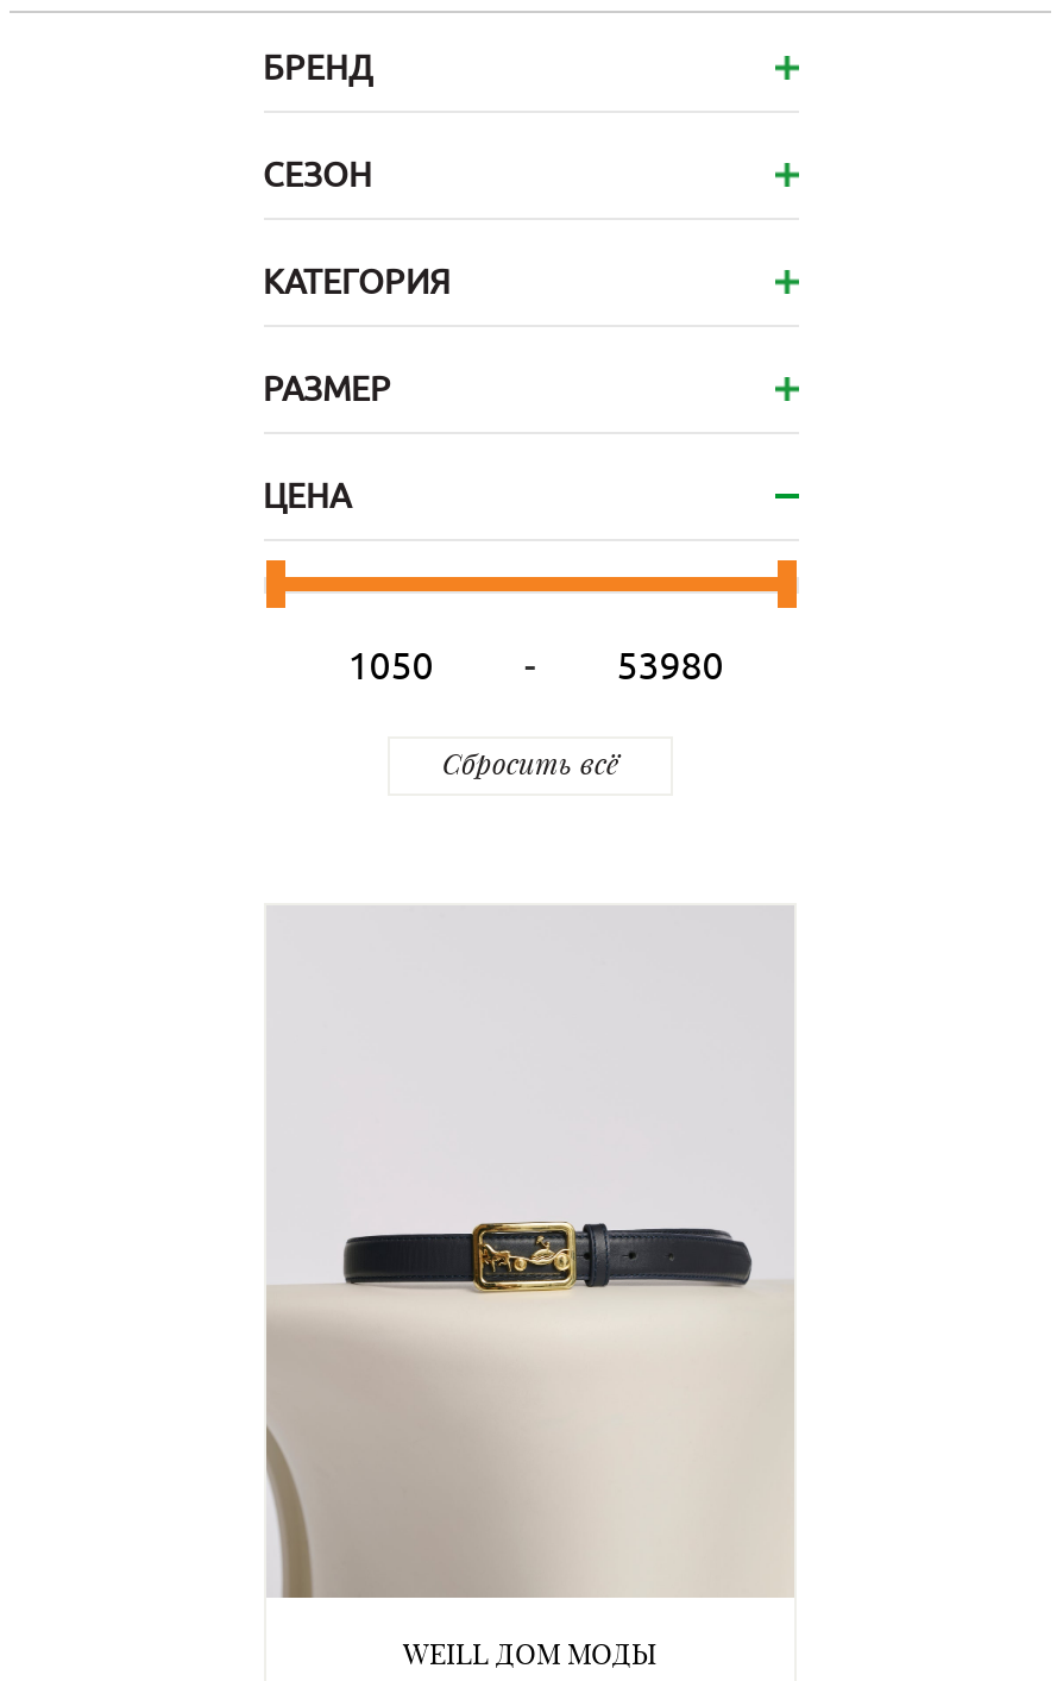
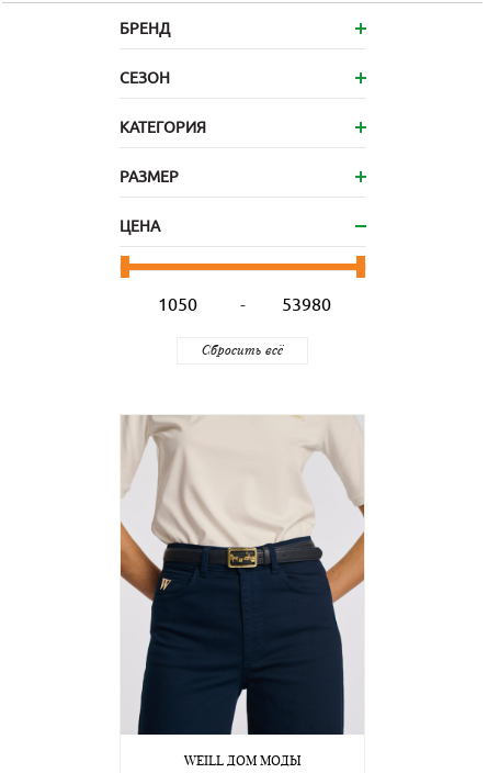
- [image]
+ [image]
